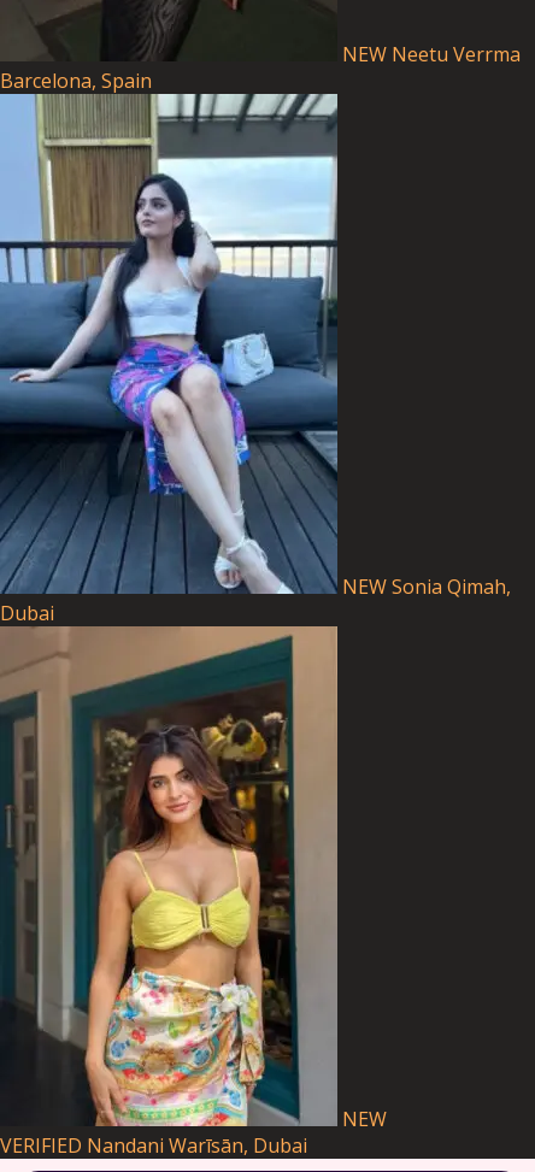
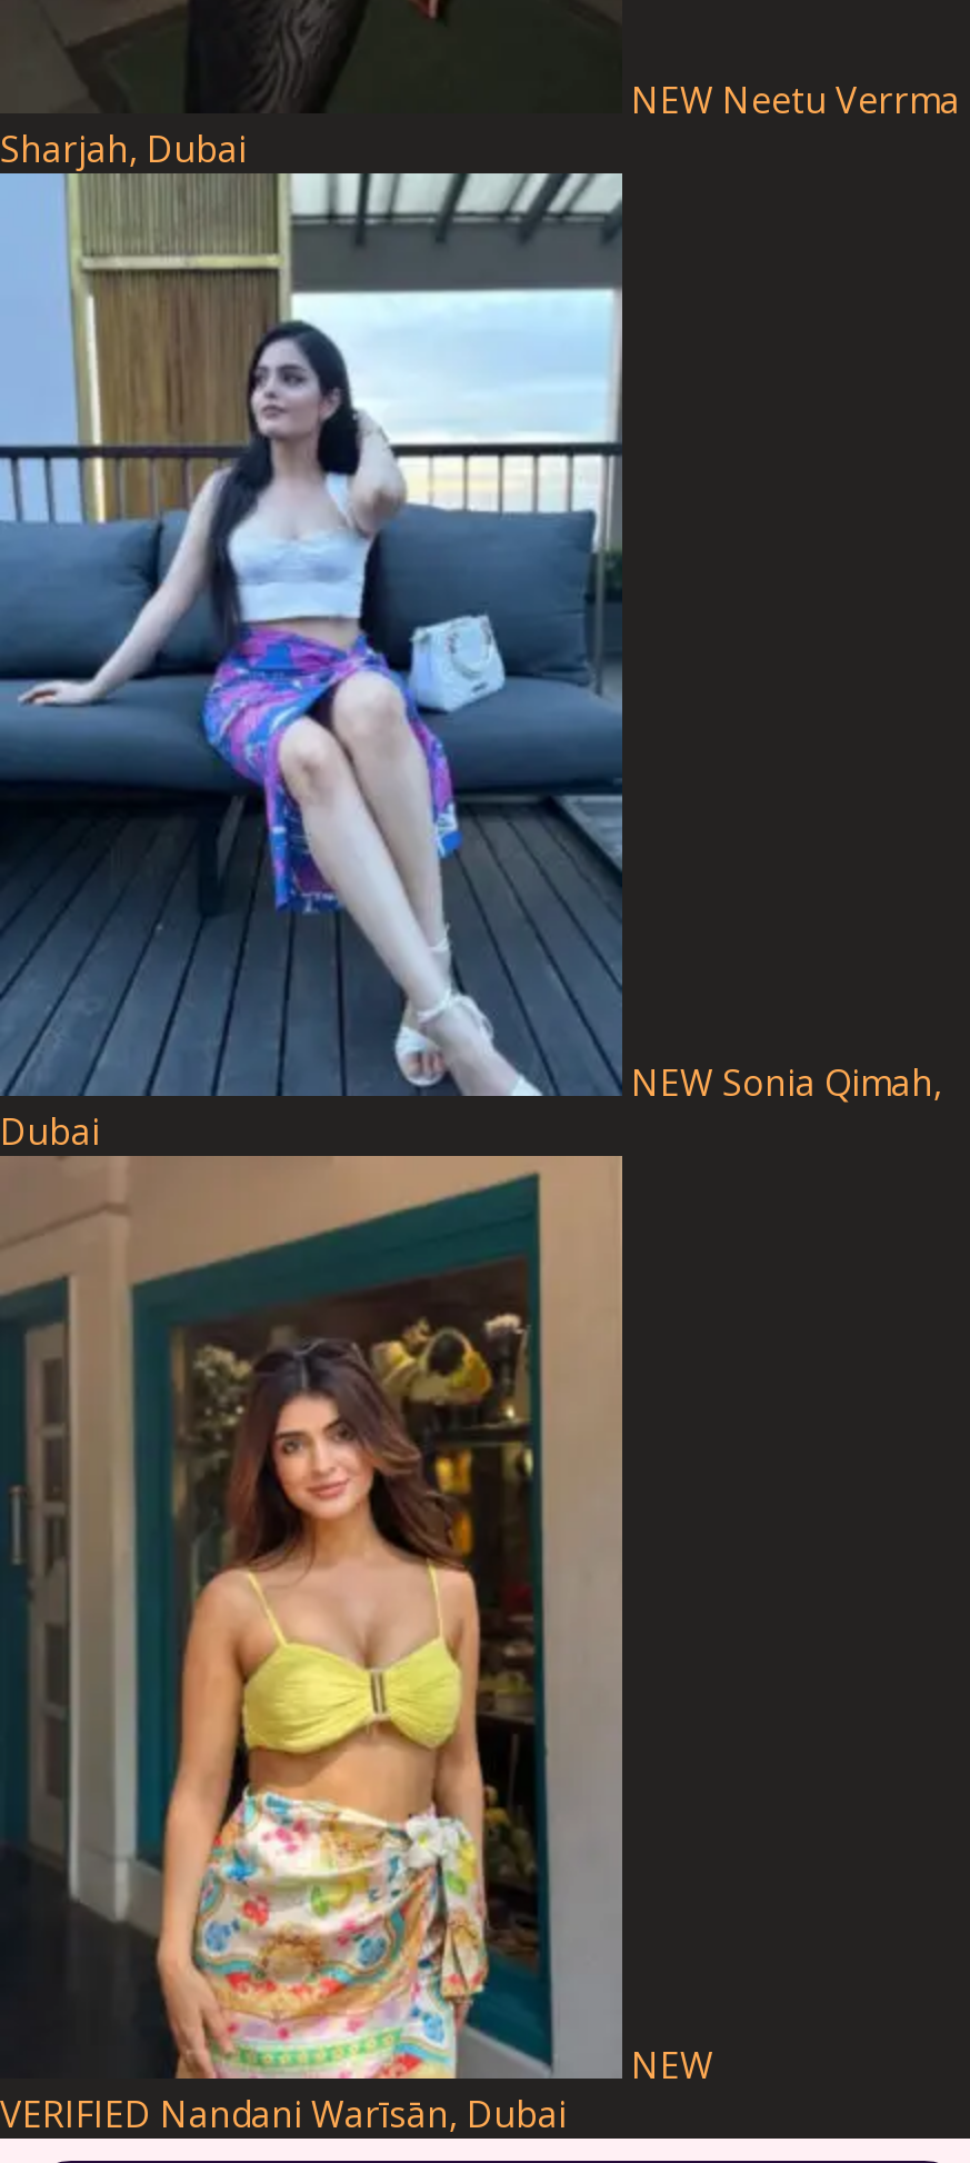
- Barcelona, Spain
+ Sharjah, Dubai
